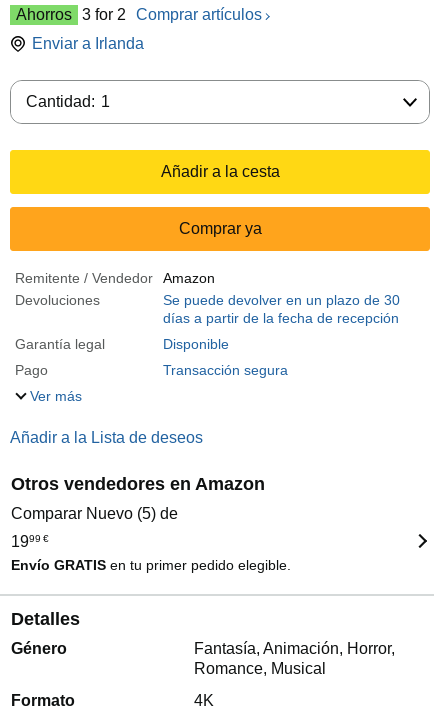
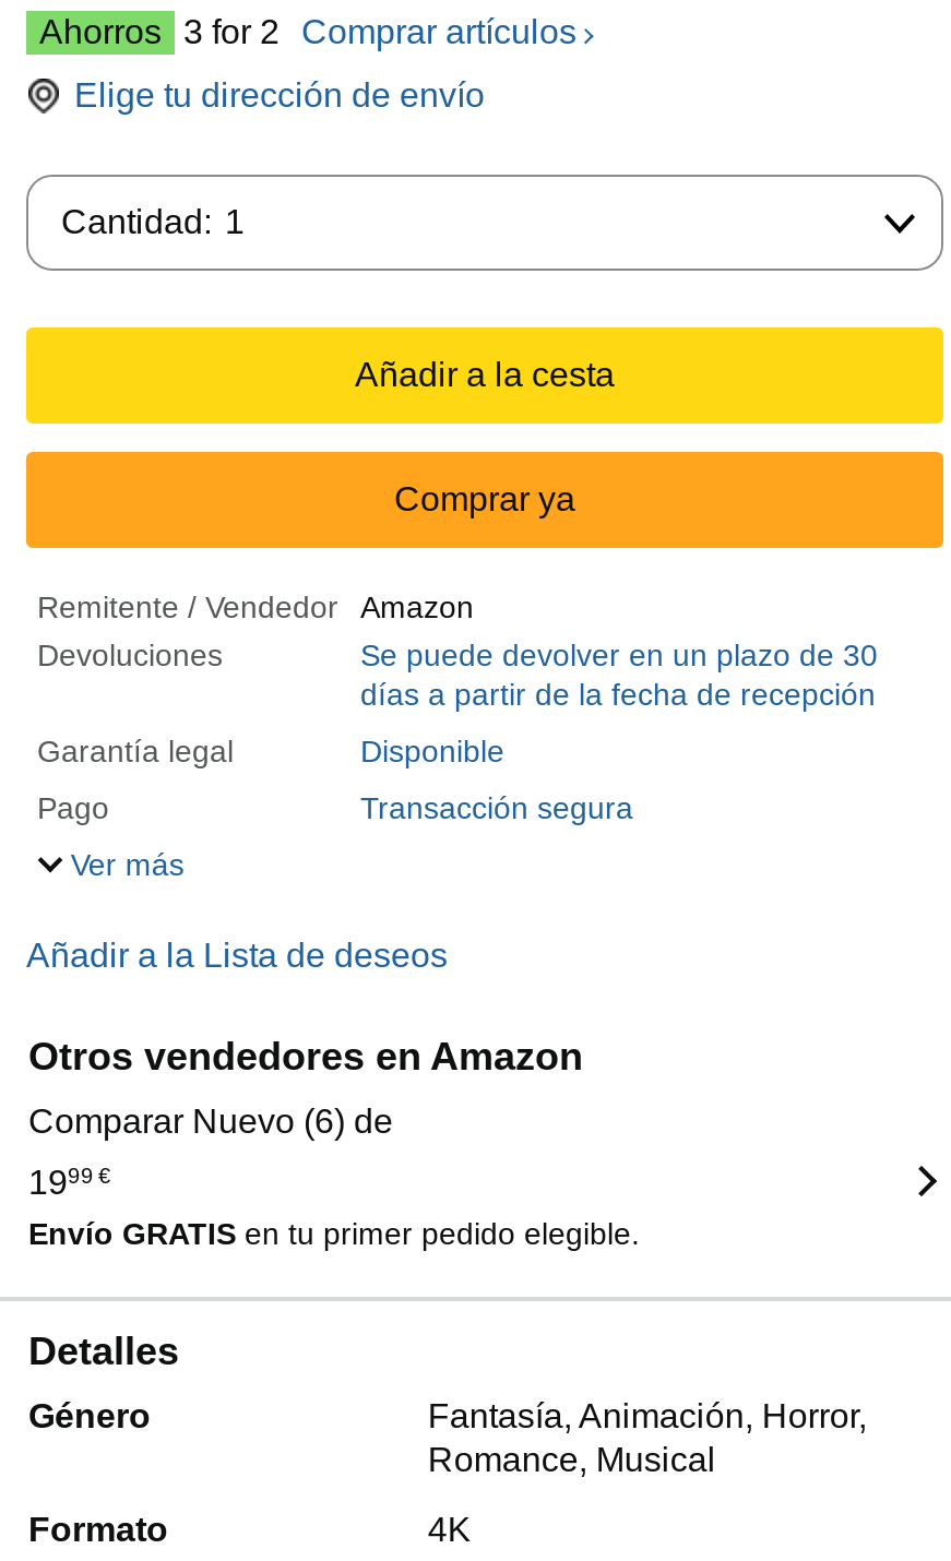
- Enviar a Irlanda
+ Elige tu dirección de envío

- Comparar Nuevo (5) de
+ Comparar Nuevo (6) de
